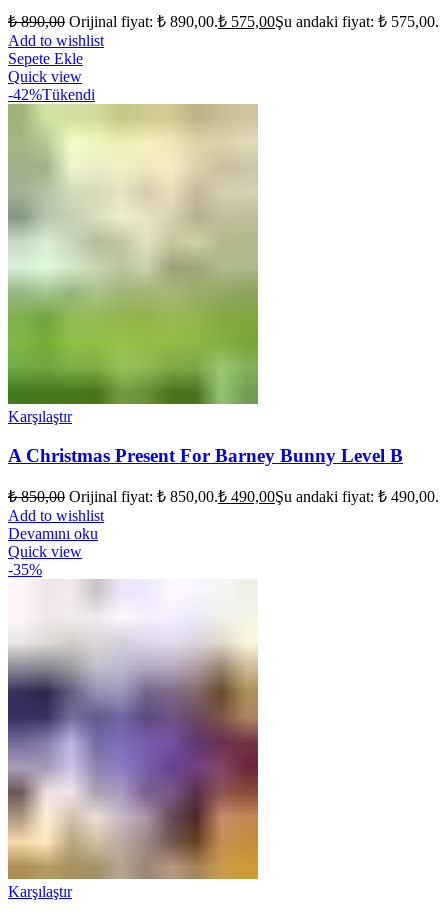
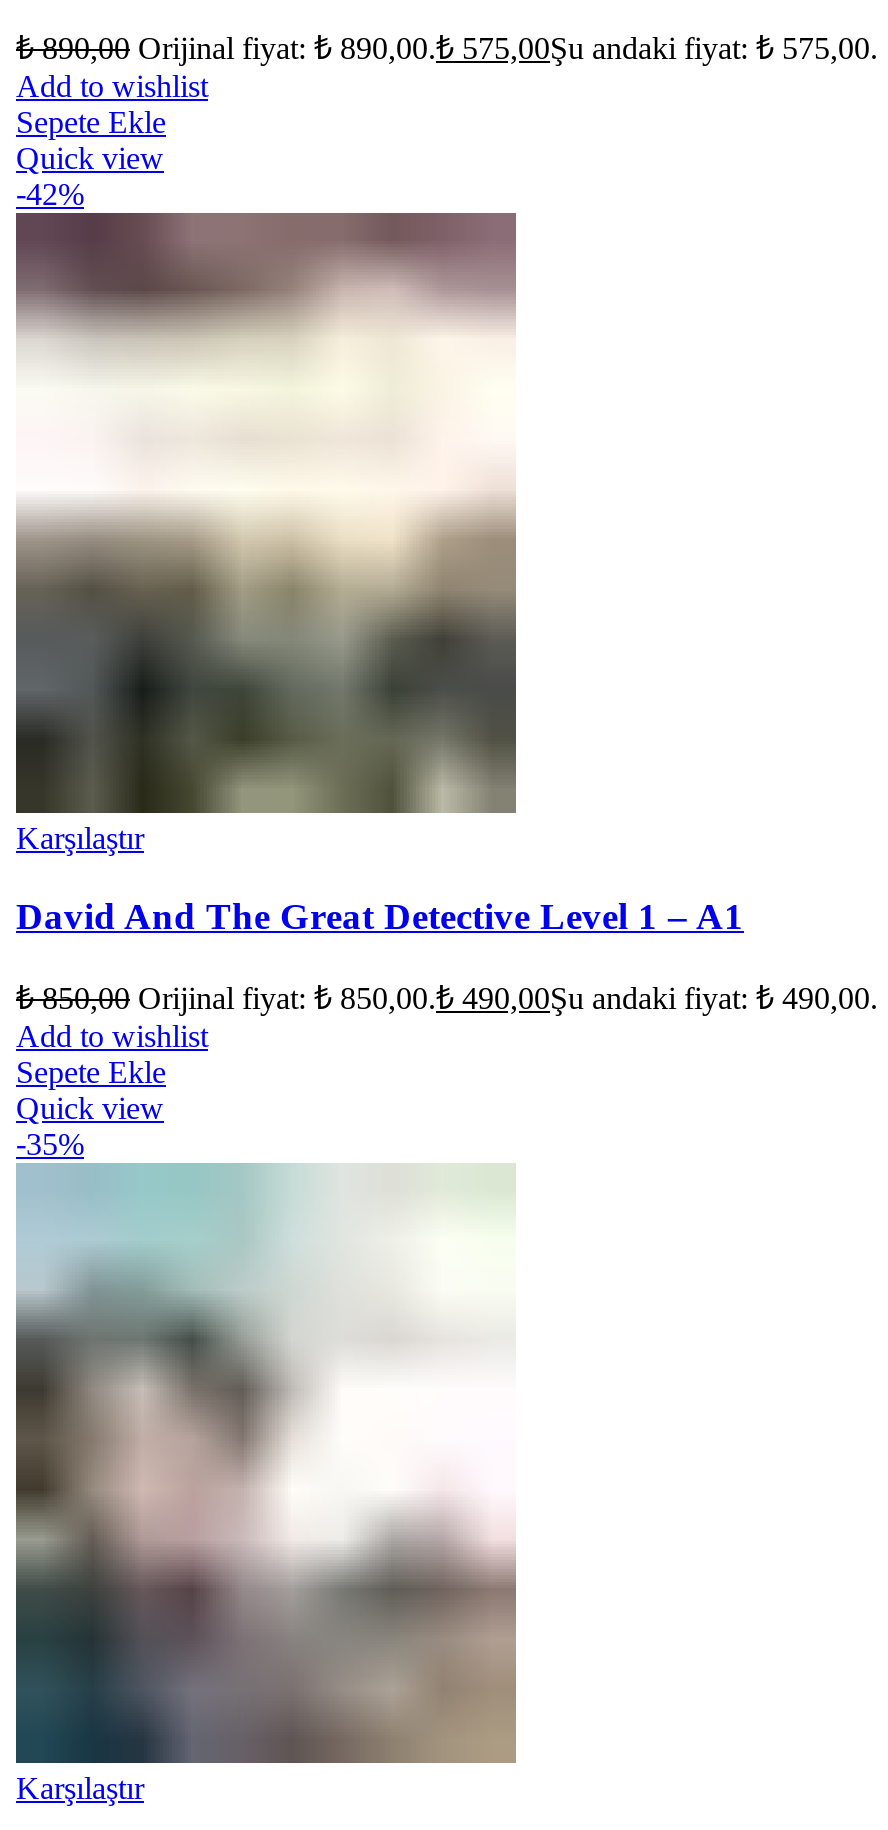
- -42%Tükendi
+ -42%

- [image]
+ [image]

- A Christmas Present For Barney Bunny Level B
+ David And The Great Detective Level 1 – A1

- Devamını oku
+ Sepete Ekle

- [image]
+ [image]
